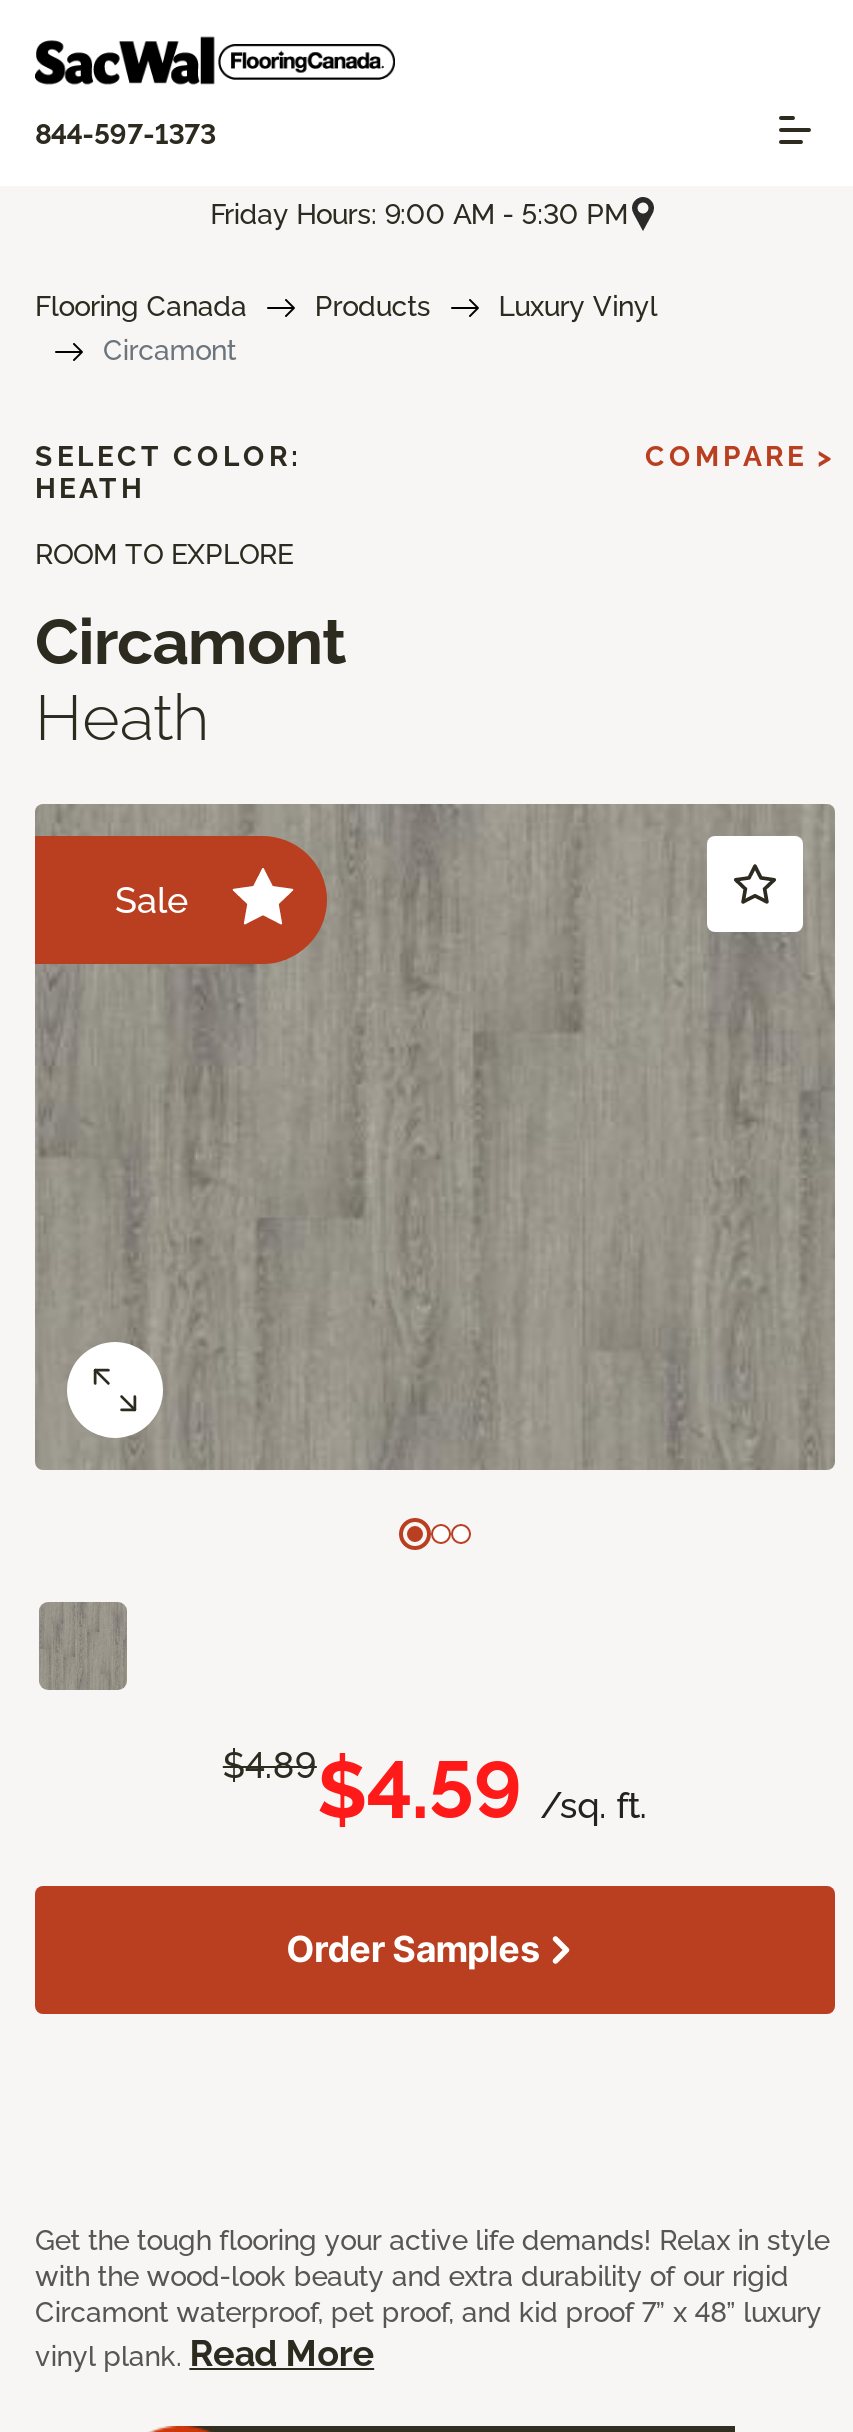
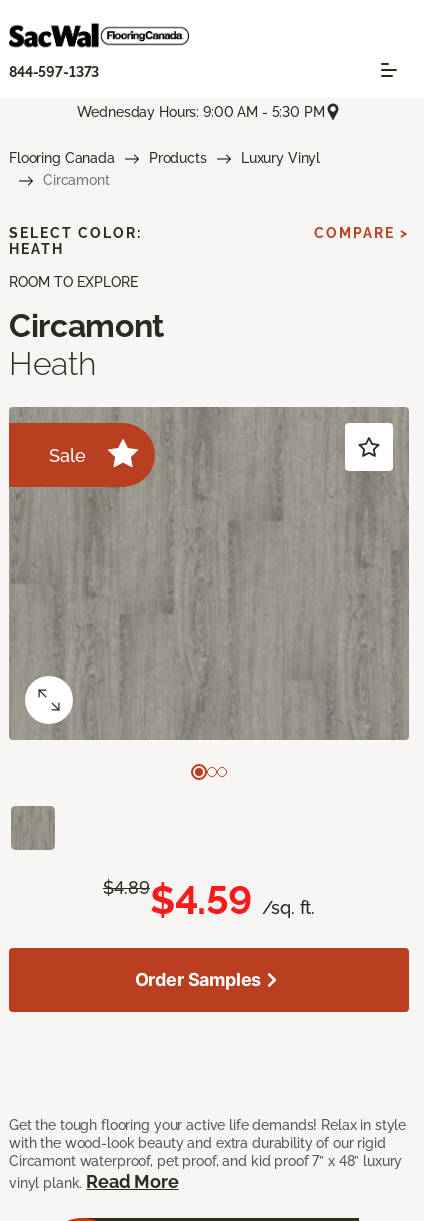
- Friday Hours: 9:00 AM - 5:30 PM
+ Wednesday Hours: 9:00 AM - 5:30 PM
